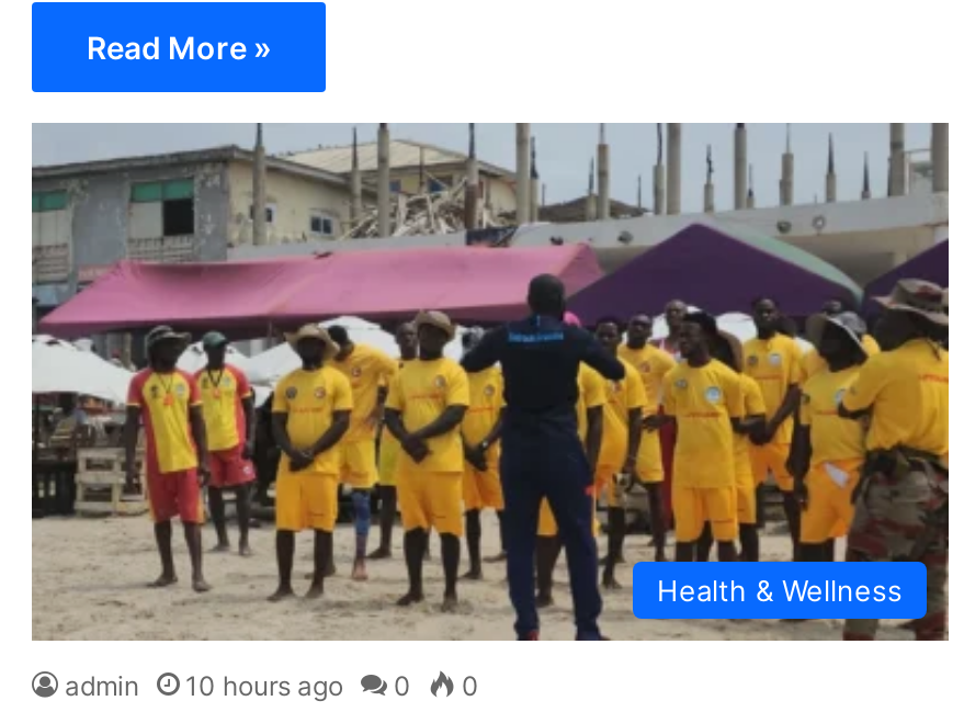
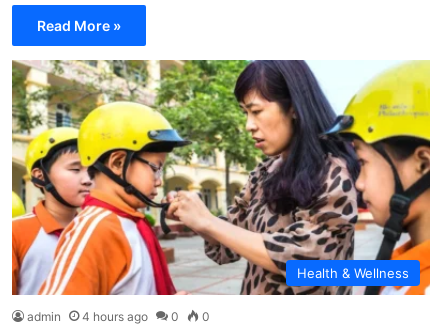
- [image]
- admin 10 hours ago 0 0
+ [image]
+ admin 4 hours ago 0 0
